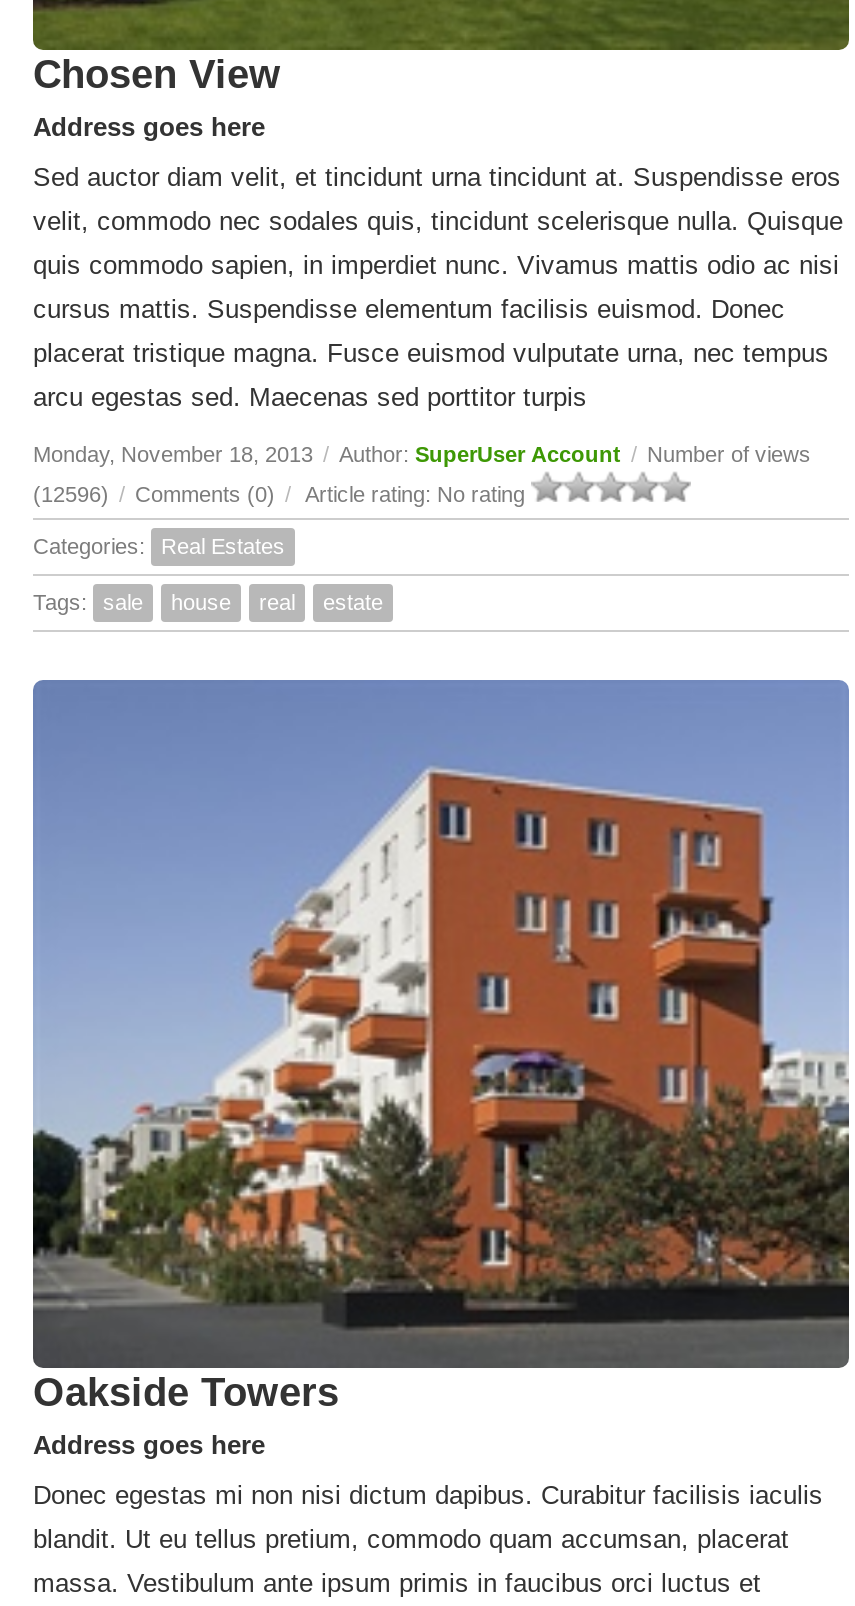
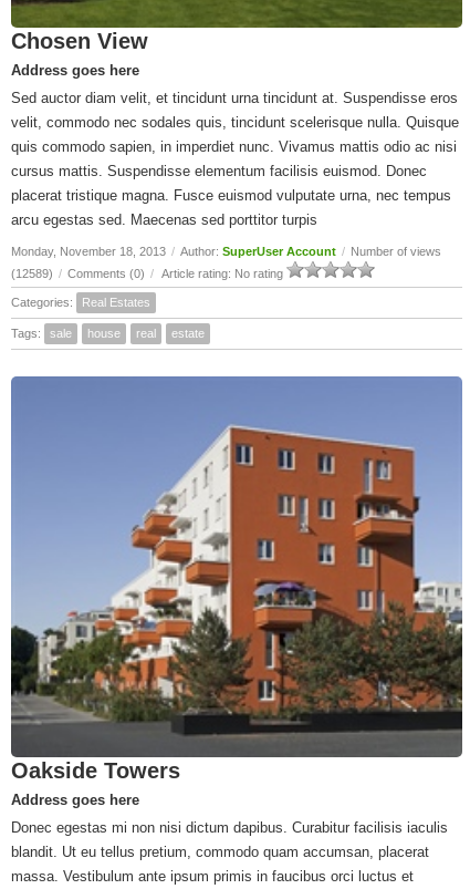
- (12596) / Comments (0) / Article rating: No rating
+ (12589) / Comments (0) / Article rating: No rating
